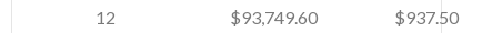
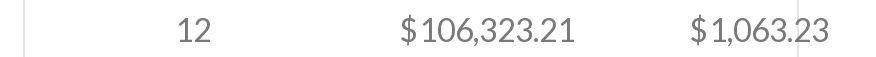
- $93,749.60
+ $106,323.21

- $937.50
+ $1,063.23
